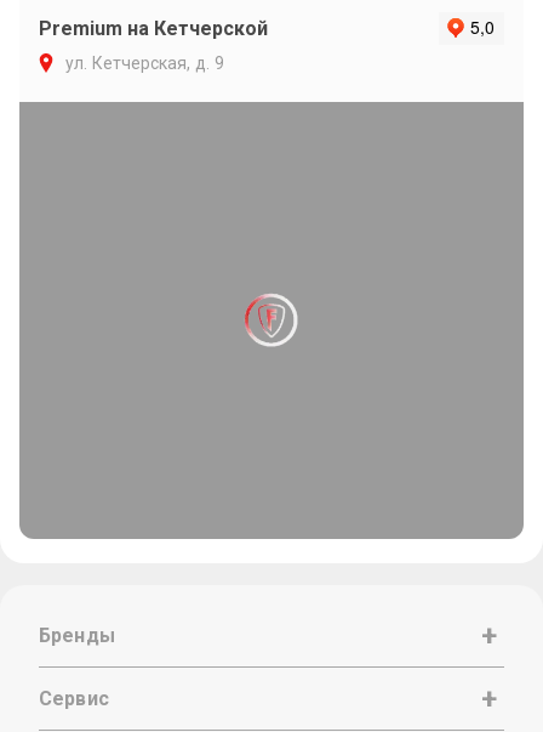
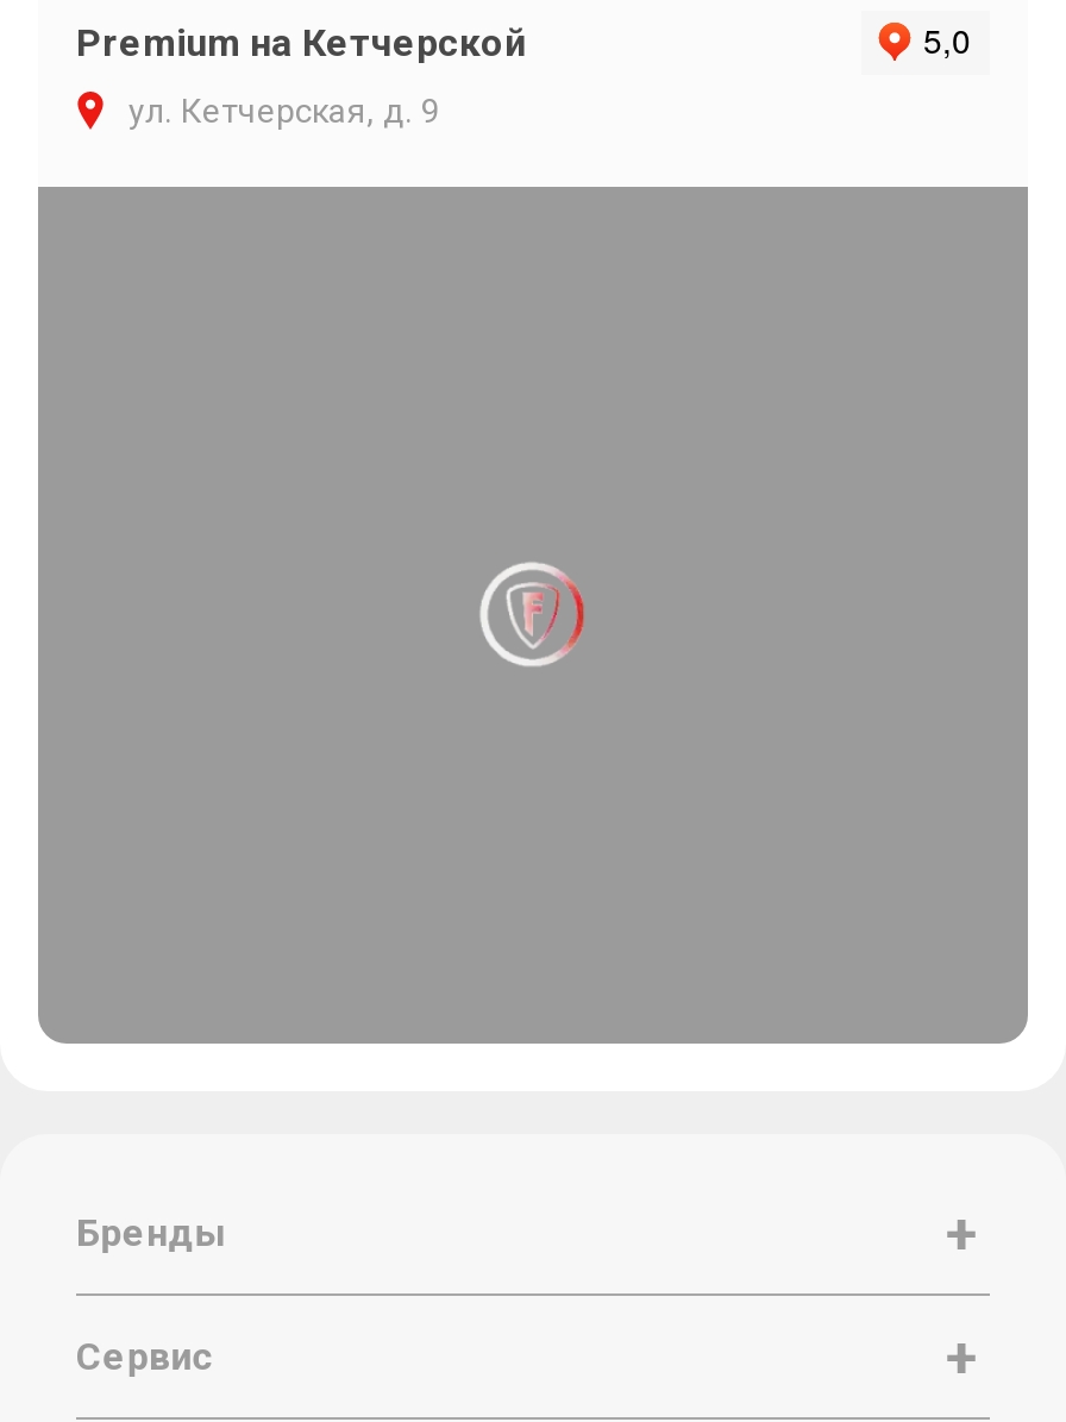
- [image]
+ [image]
